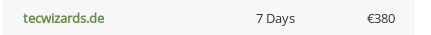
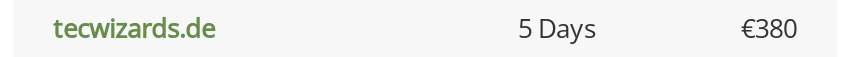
- 7 Days
+ 5 Days
